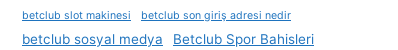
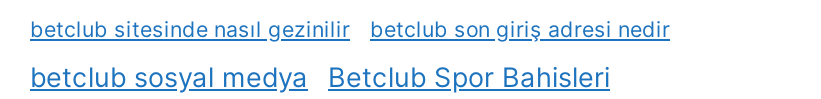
- betclub slot makinesi
+ betclub sitesinde nasıl gezinilir
